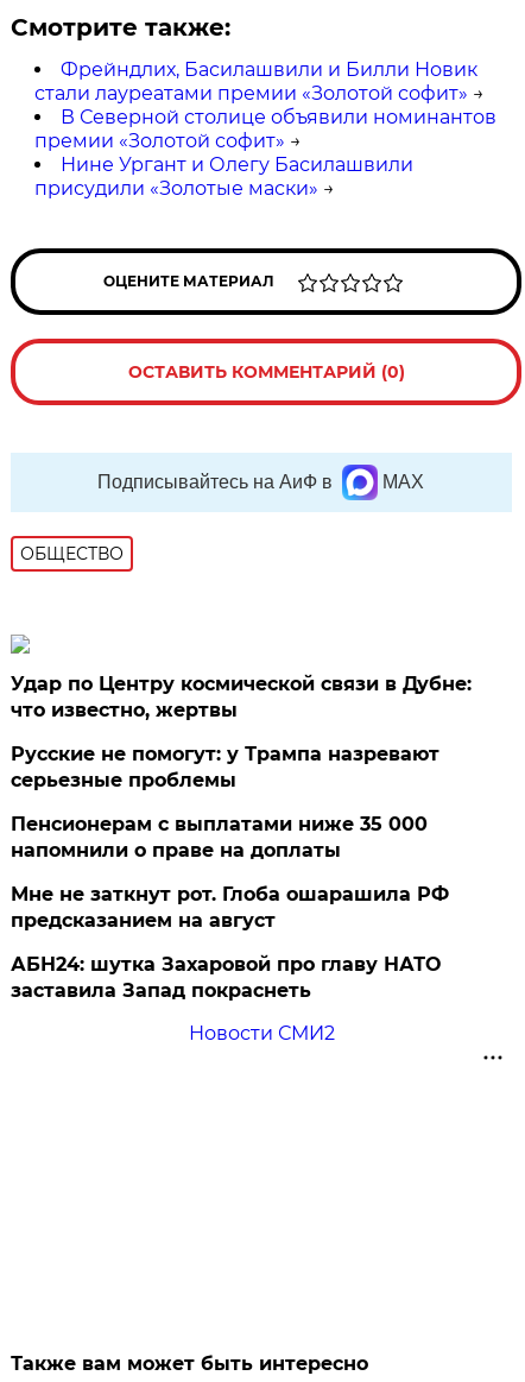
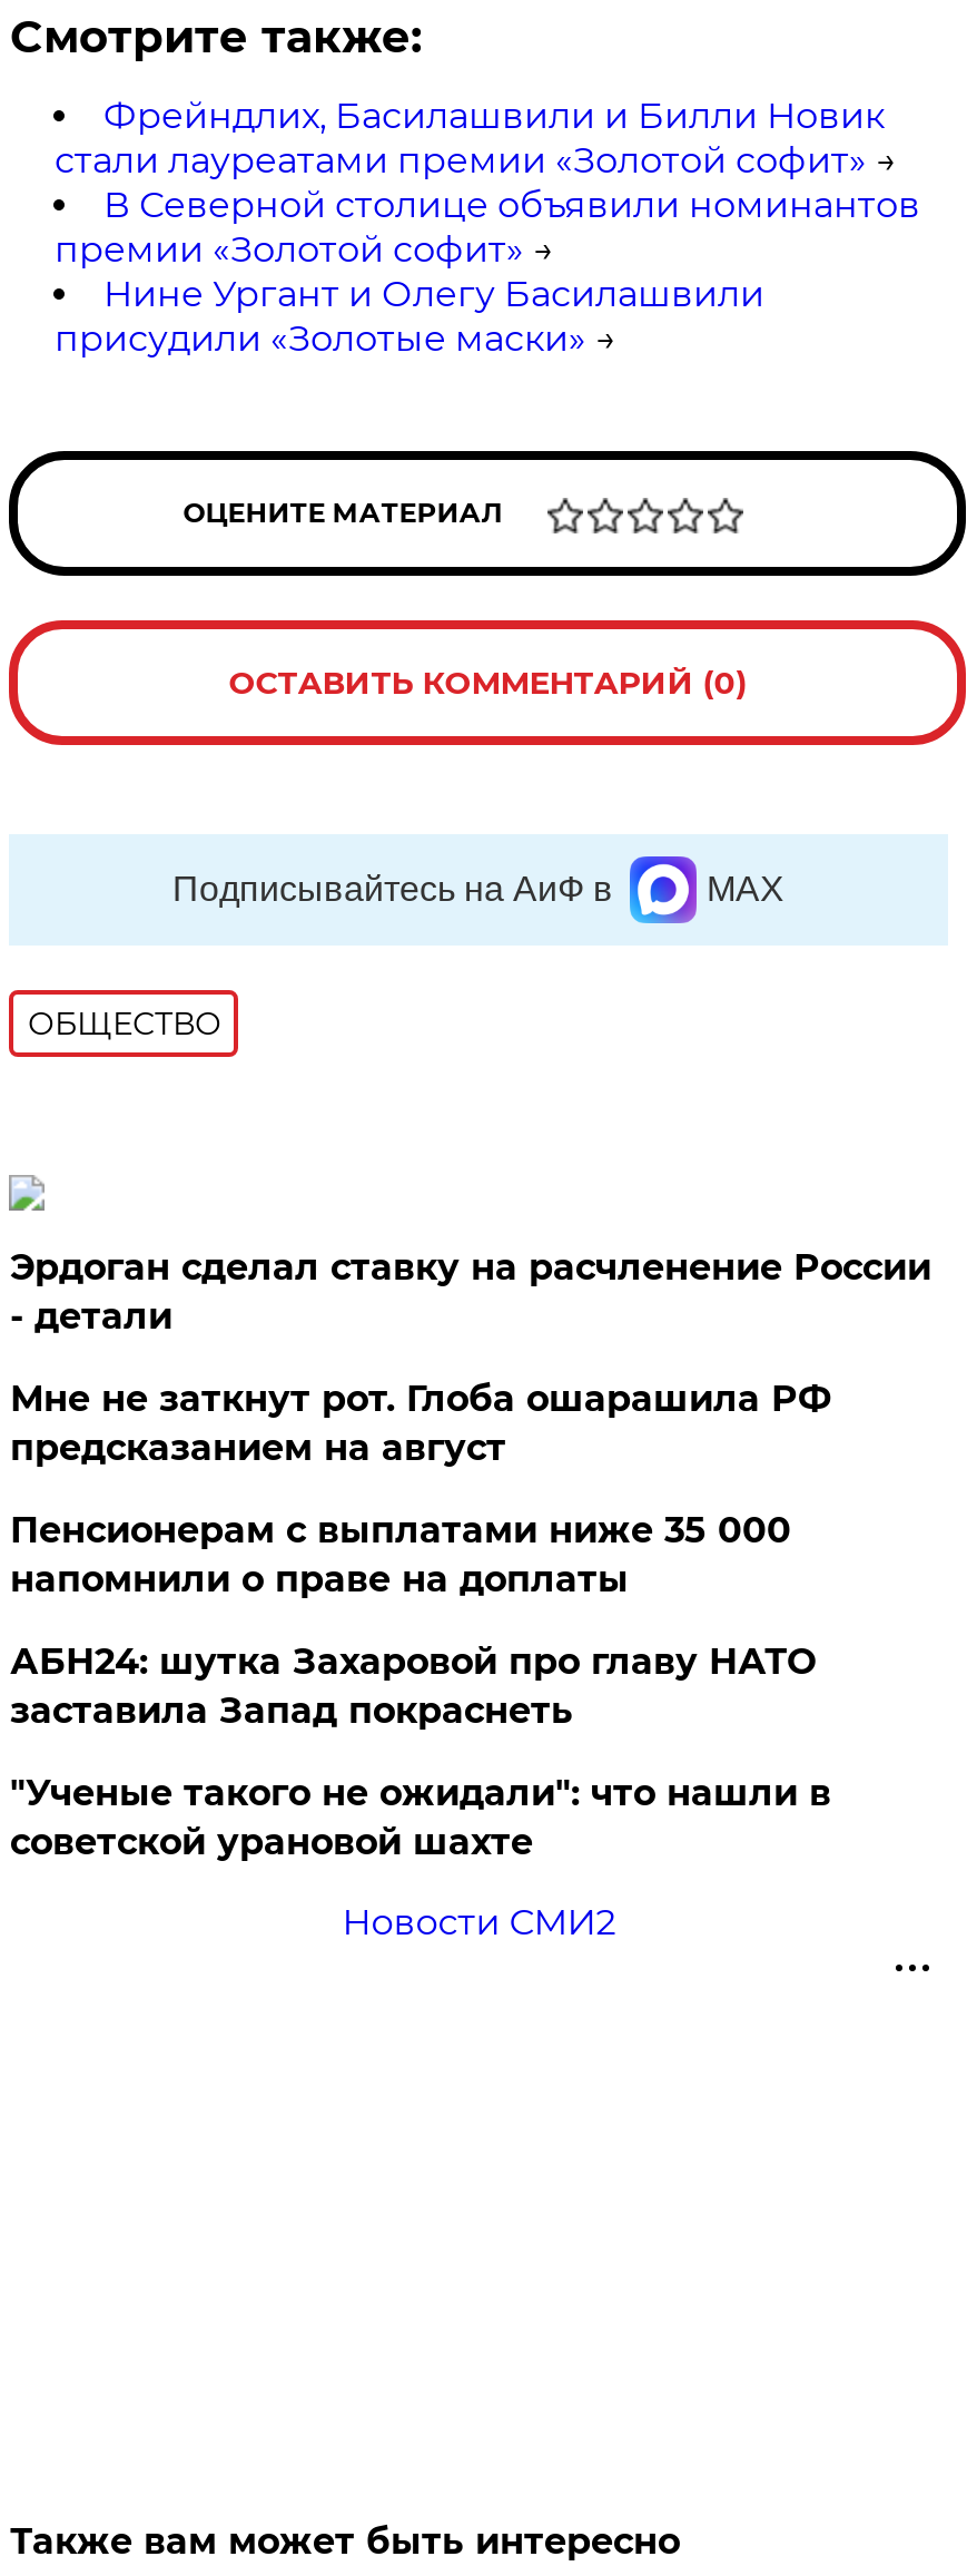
- Удар по Центру космической связи в Дубне:
- что известно, жертвы
+ Эрдоган сделал ставку на расчленение России
+ - детали

- Русские не помогут: у Трампа назревают
- серьезные проблемы

moved up: Мне не заткнут рот. Глоба ошарашила РФ | предсказанием на август

moved up: АБН24: шутка Захаровой про главу НАТО | заставила Запад покраснеть

+ "Ученые такого не ожидали": что нашли в
+ советской урановой шахте
